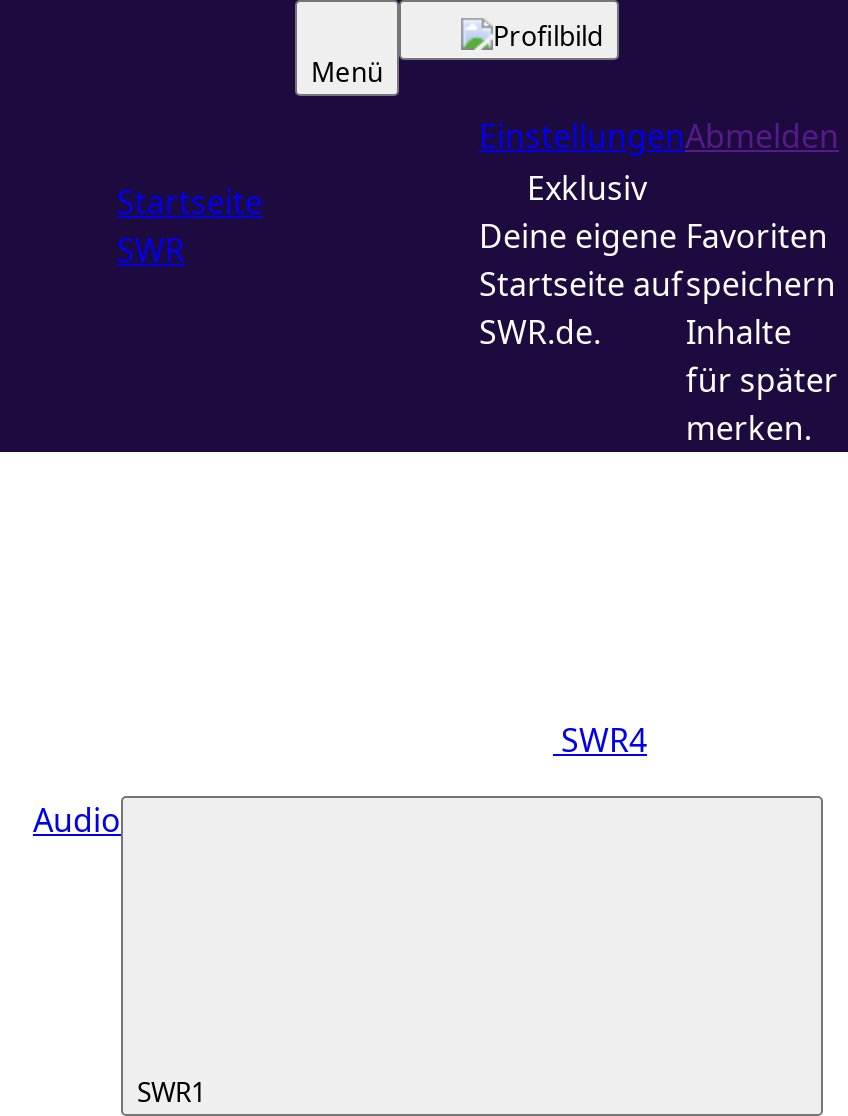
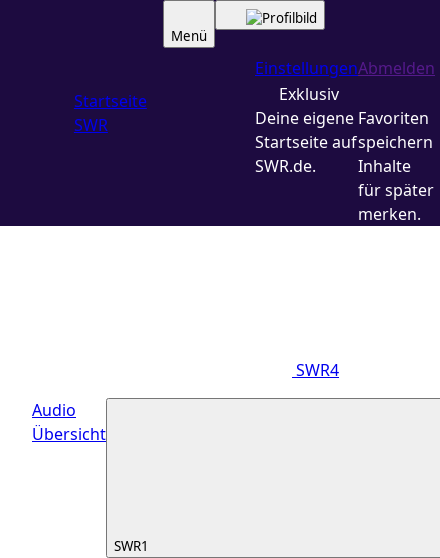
+ Übersicht
